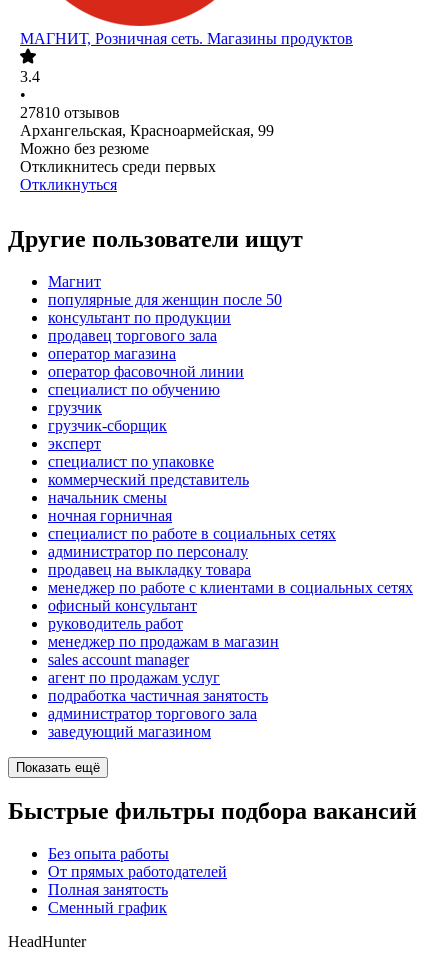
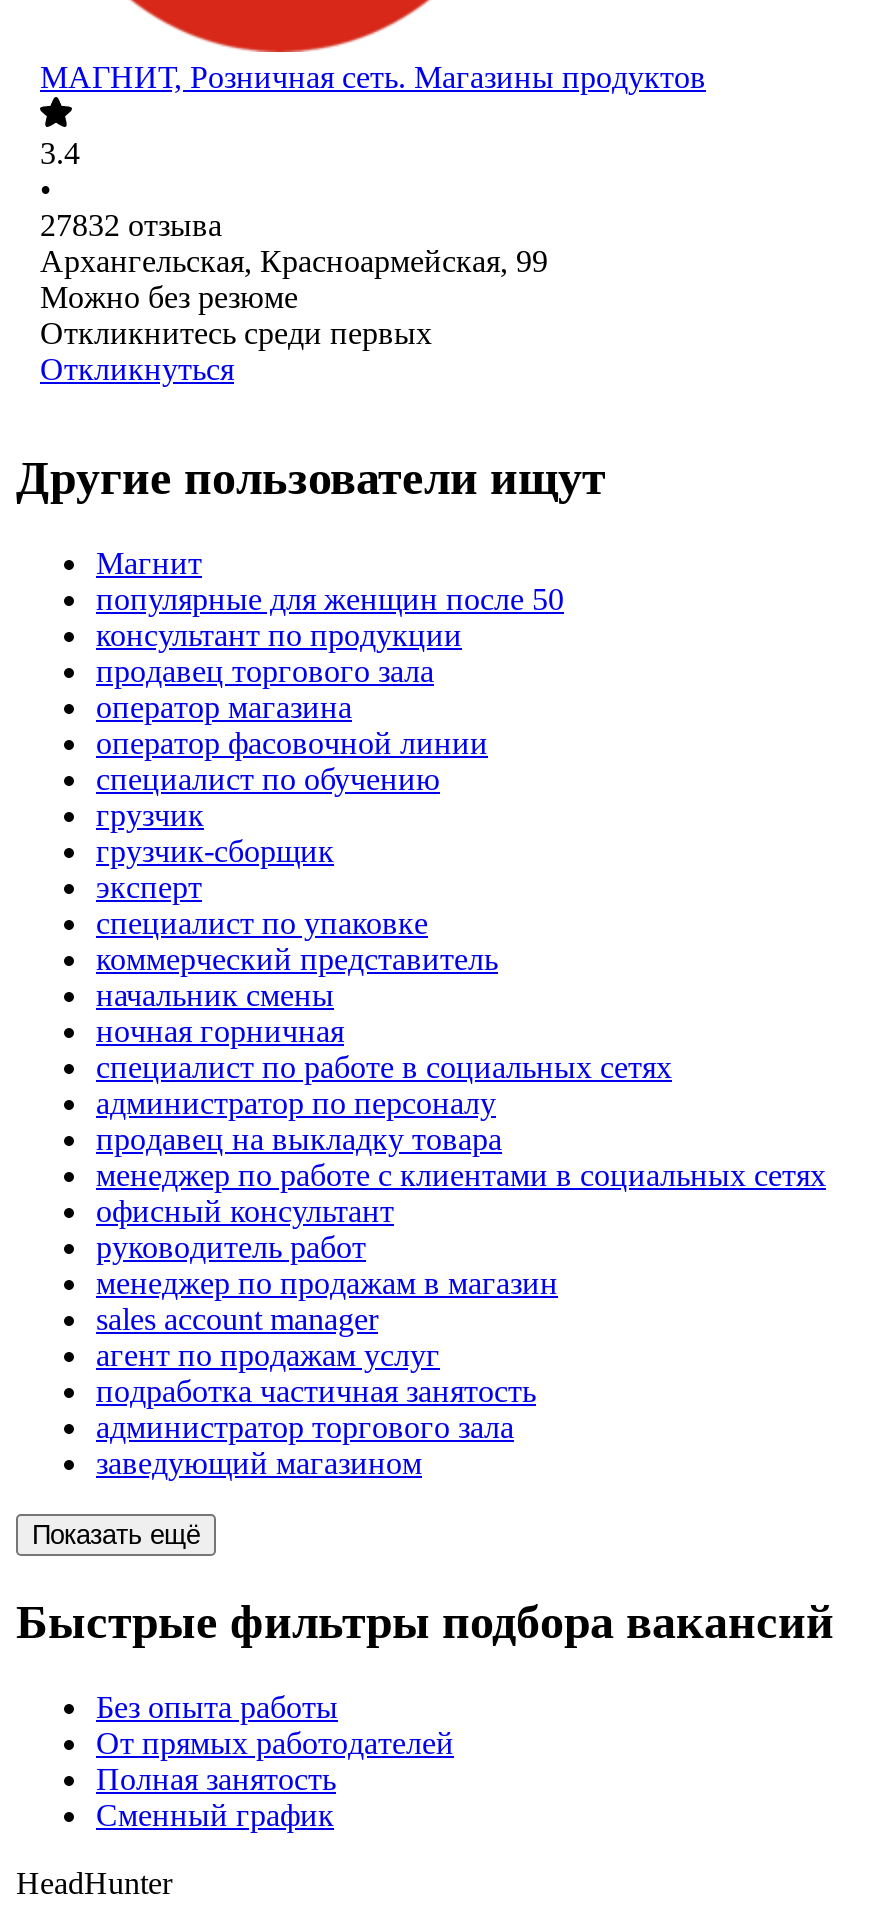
- 27810 отзывов
+ 27832 отзыва
